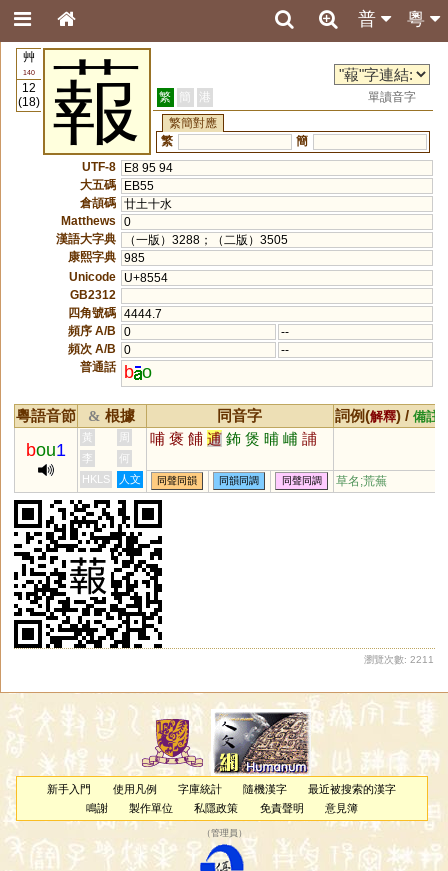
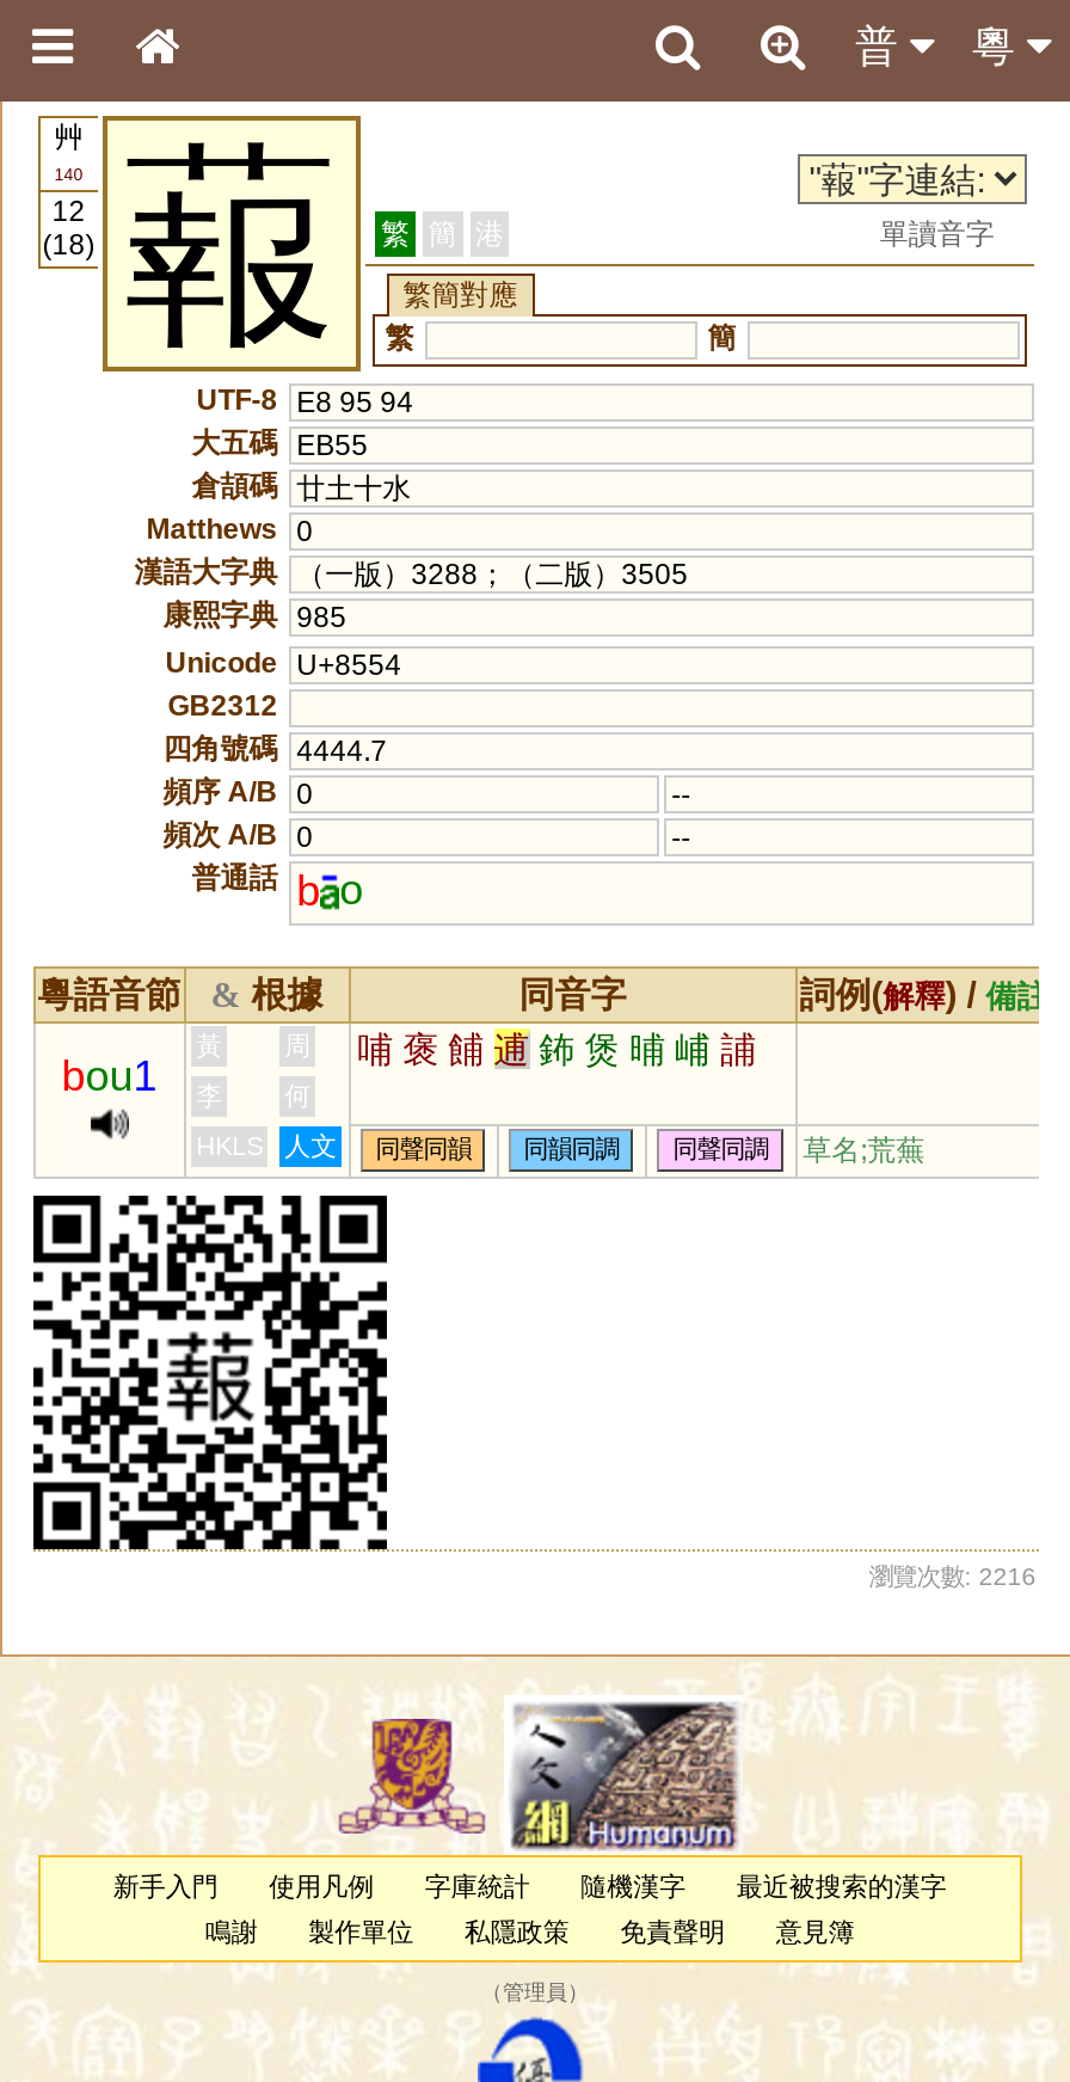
- 瀏覽次數: 2211
+ 瀏覽次數: 2216
